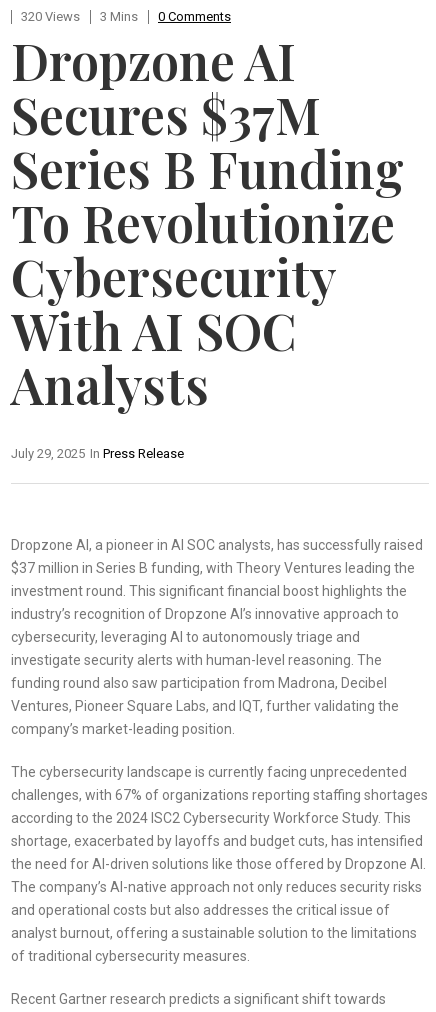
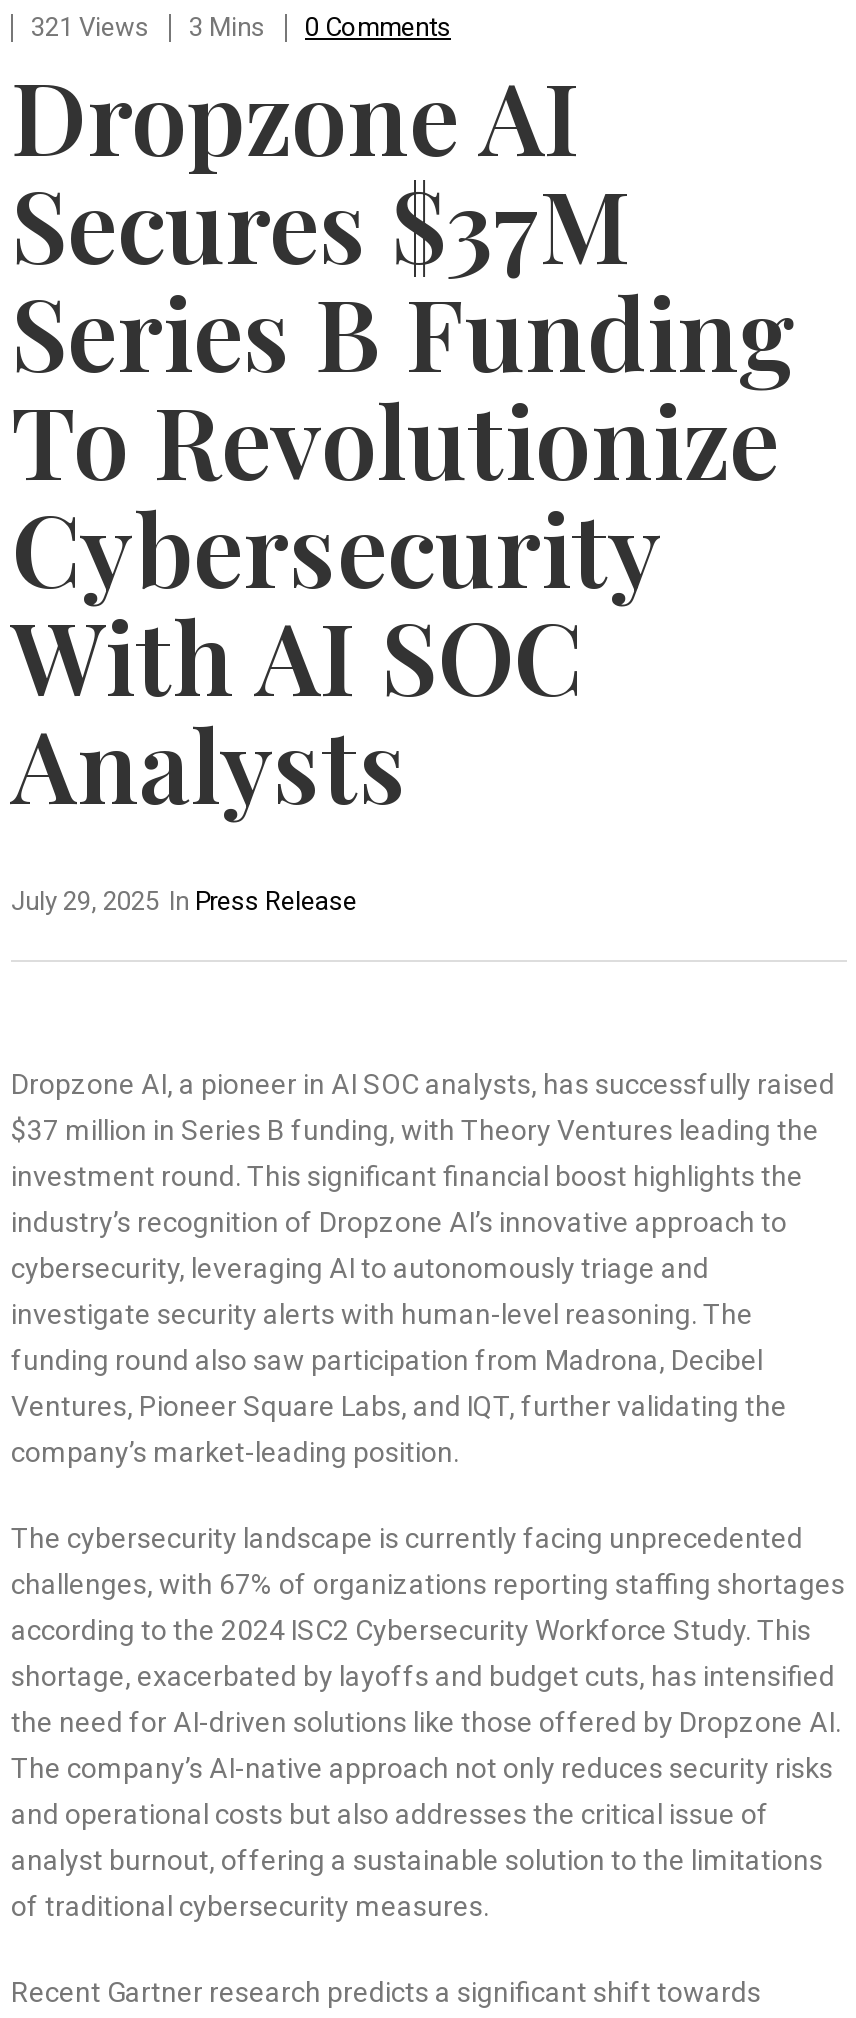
- 320 Views 3 Mins 0 Comments
+ 321 Views 3 Mins 0 Comments
